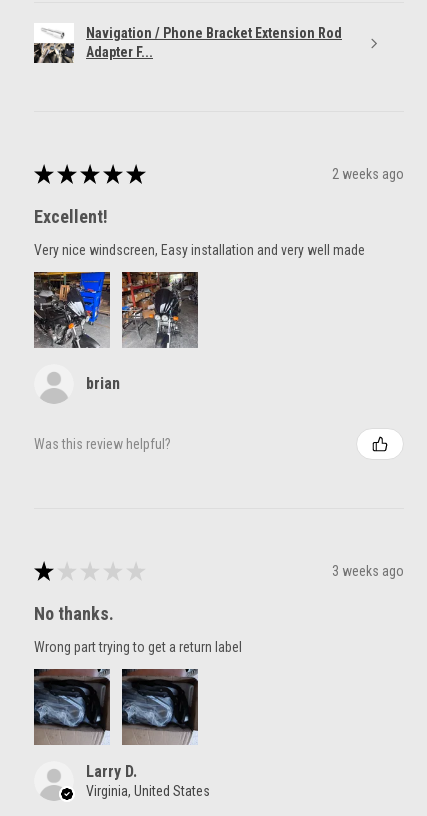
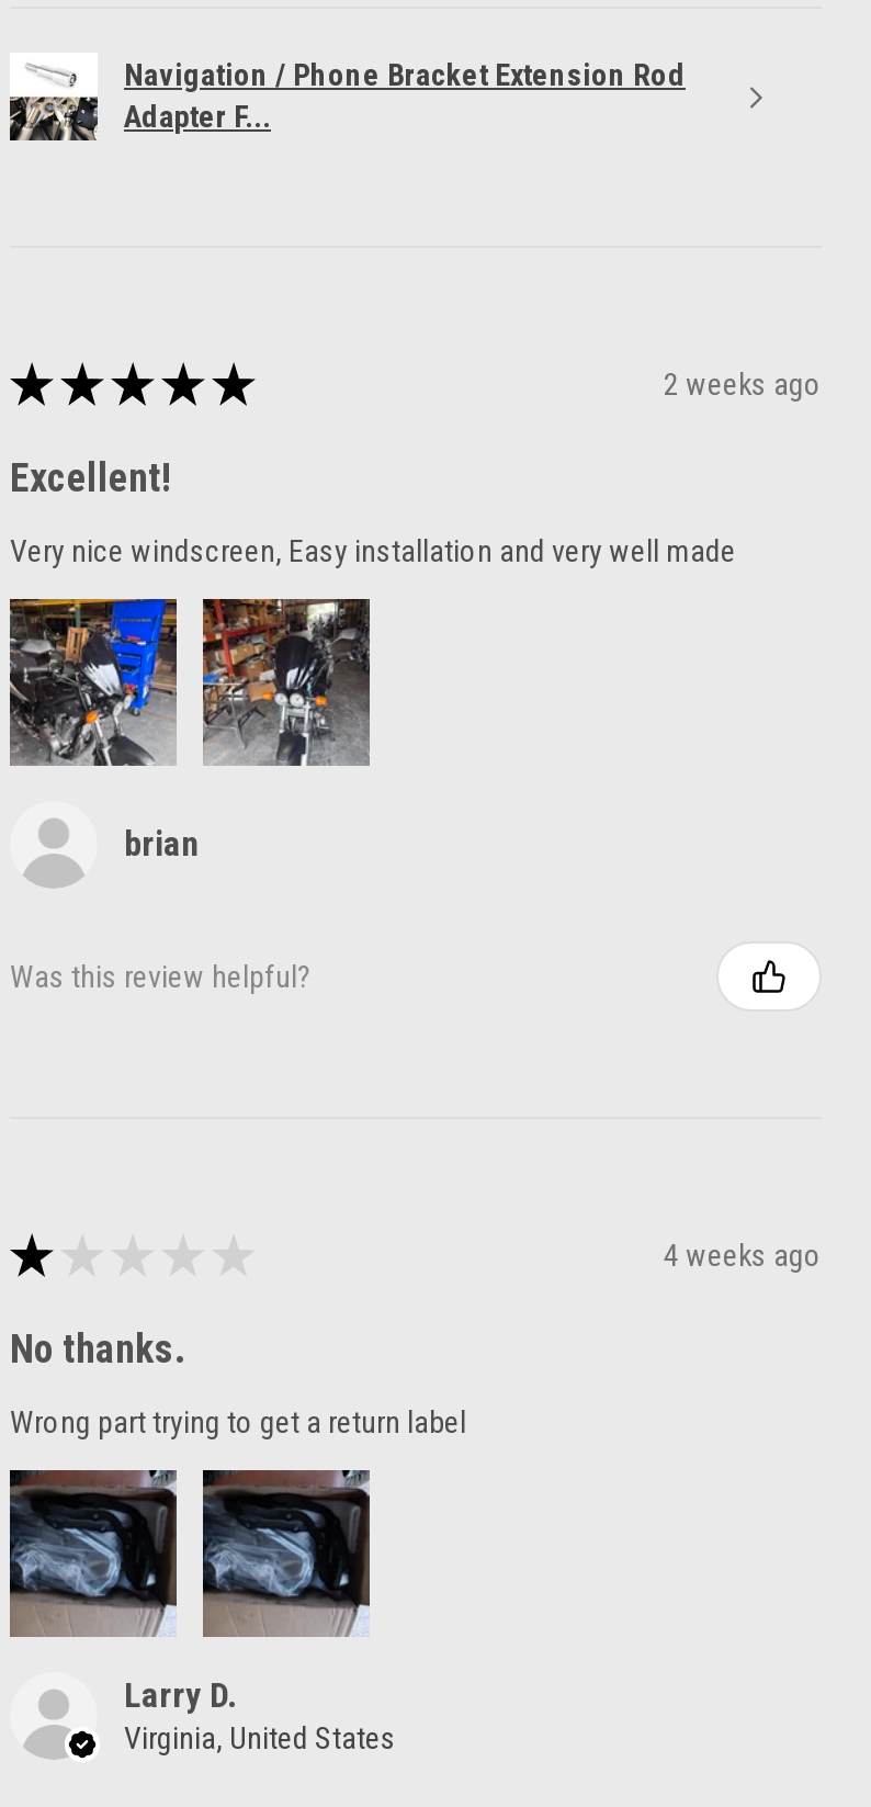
- 3 weeks ago
+ 4 weeks ago
